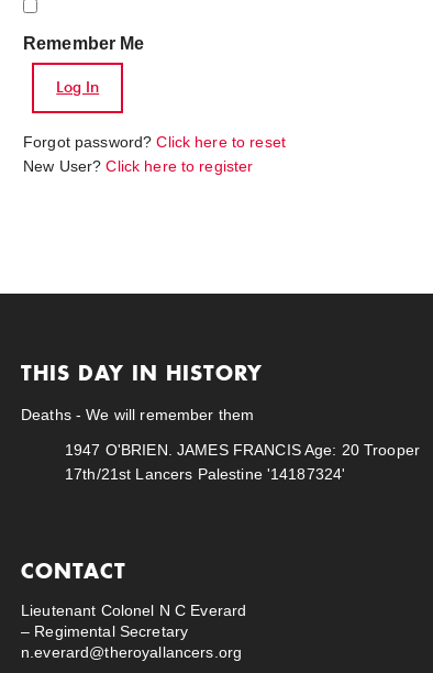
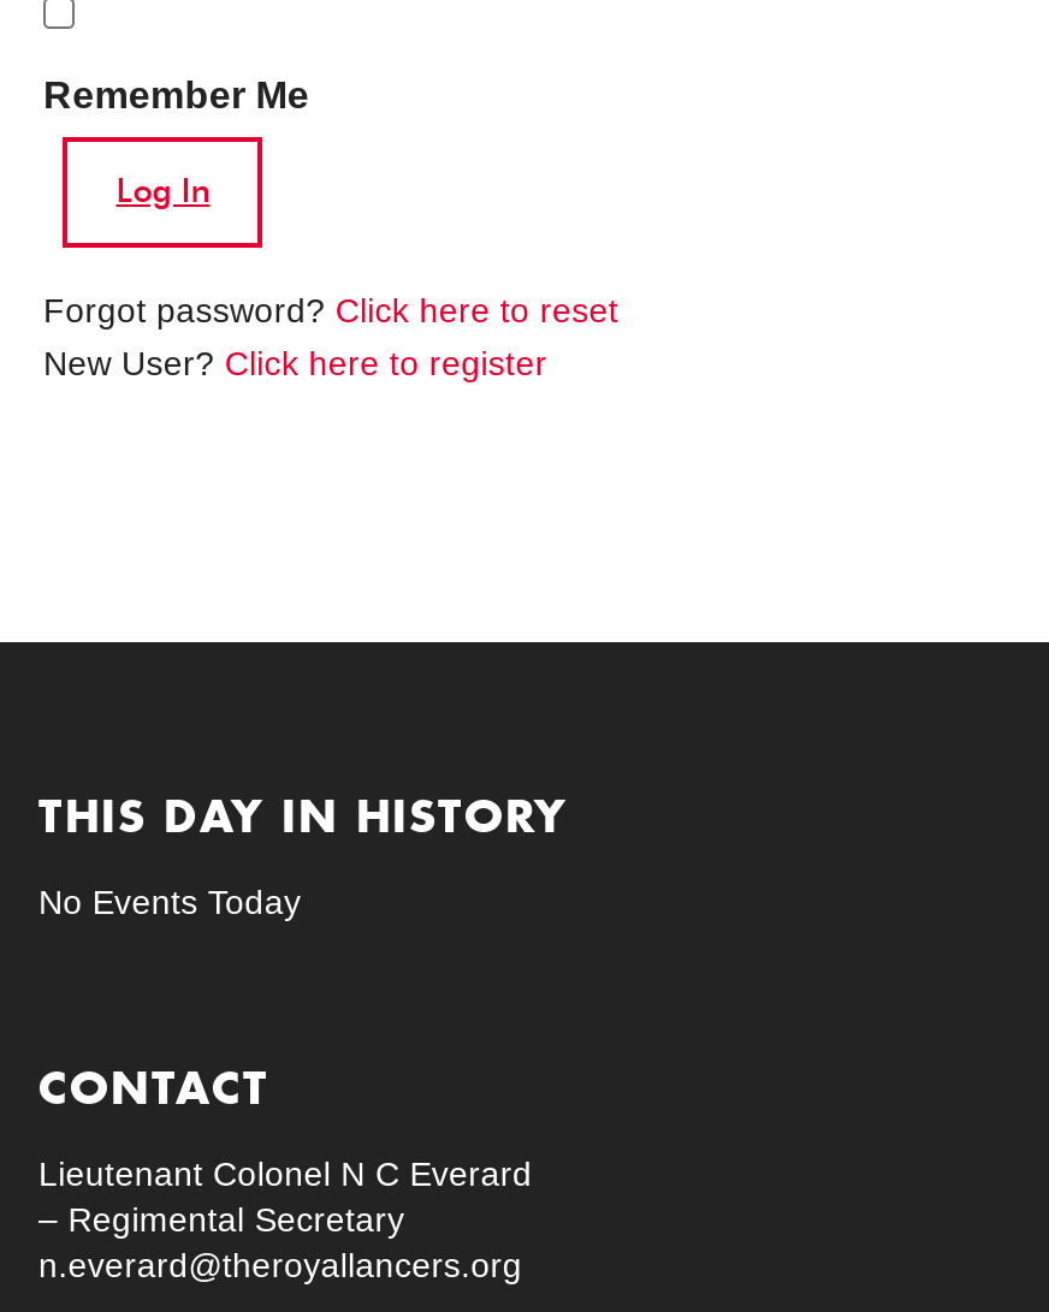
- Deaths - We will remember them
- 1947 O'BRIEN. JAMES FRANCIS Age: 20 Trooper
- 17th/21st Lancers Palestine '14187324'
+ No Events Today
